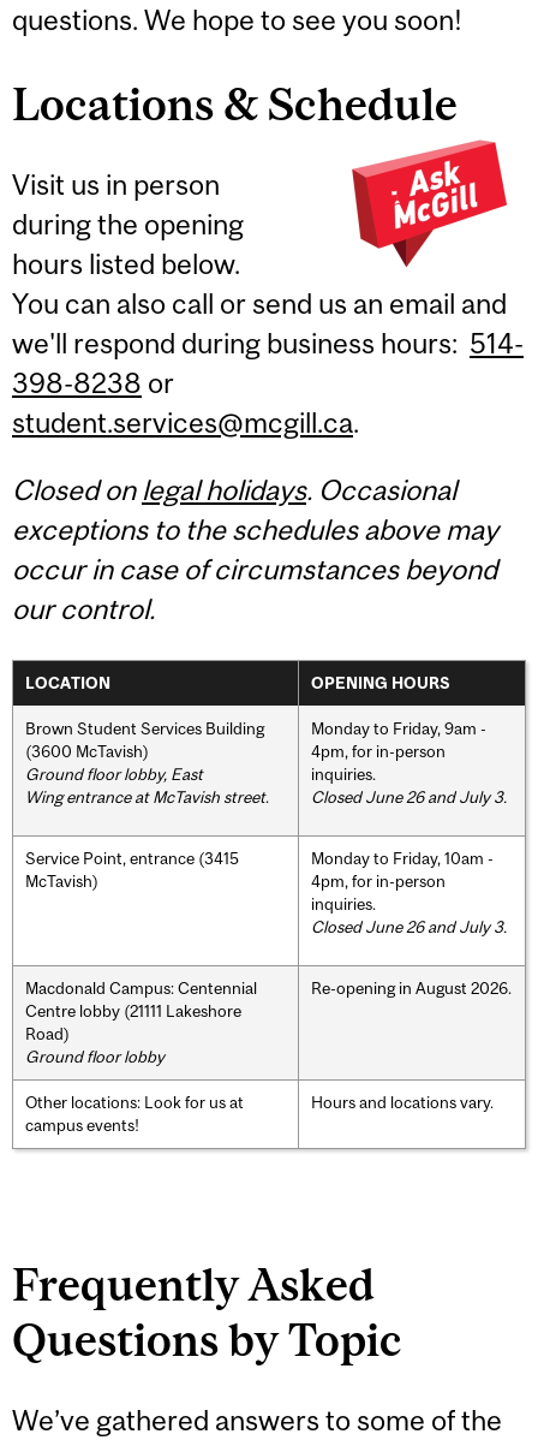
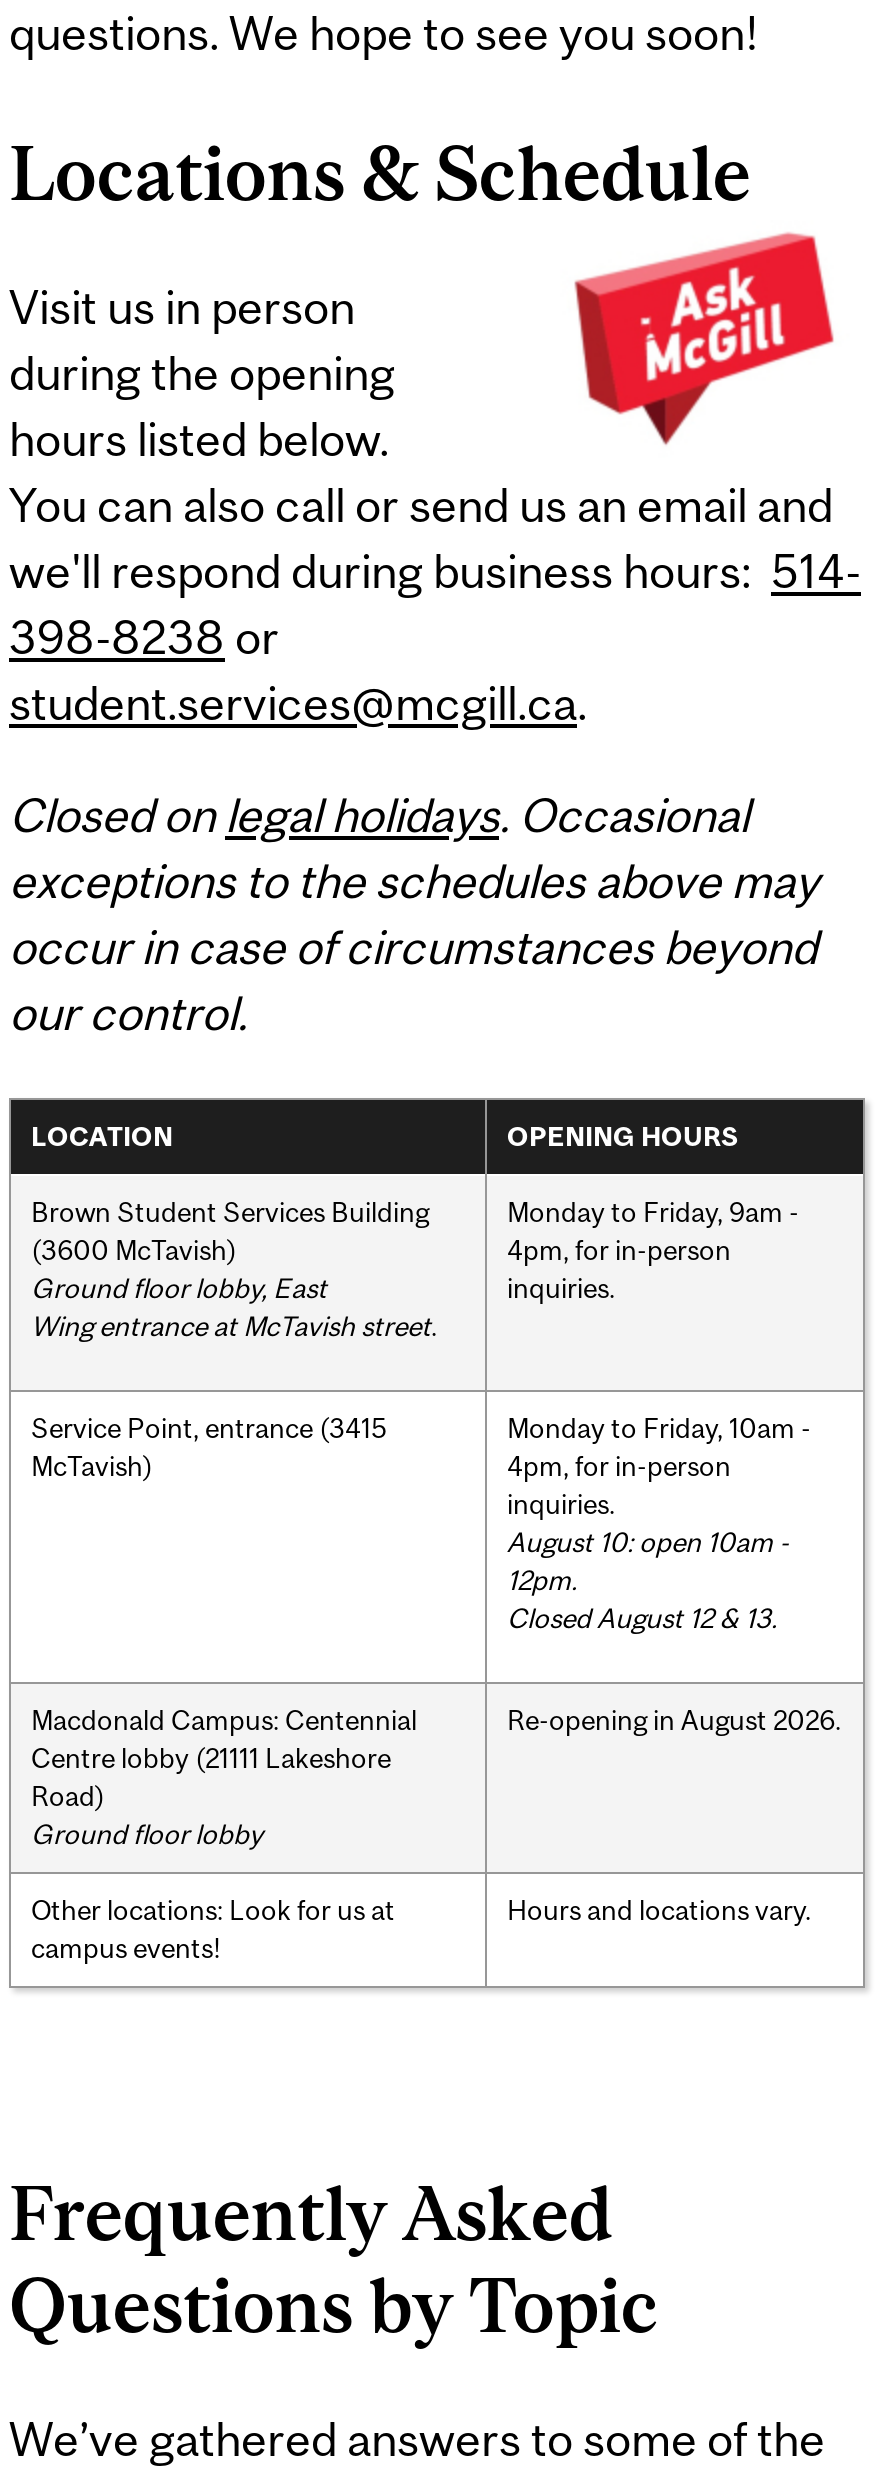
- Closed June 26 and July 3.

- Closed June 26 and July 3.
+ August 10: open 10am -
+ 12pm.
+ Closed August 12 & 13.
